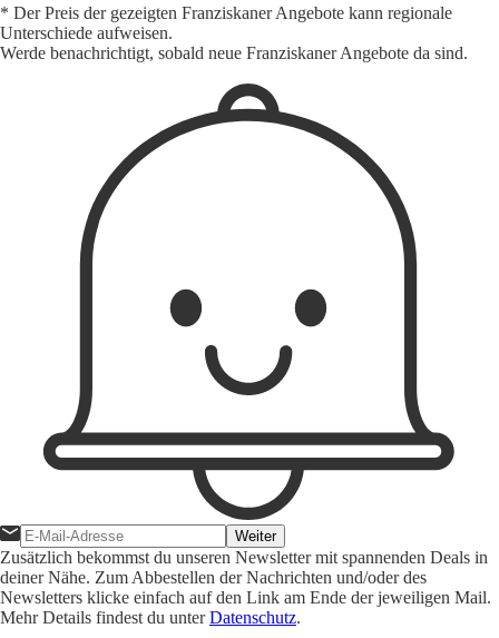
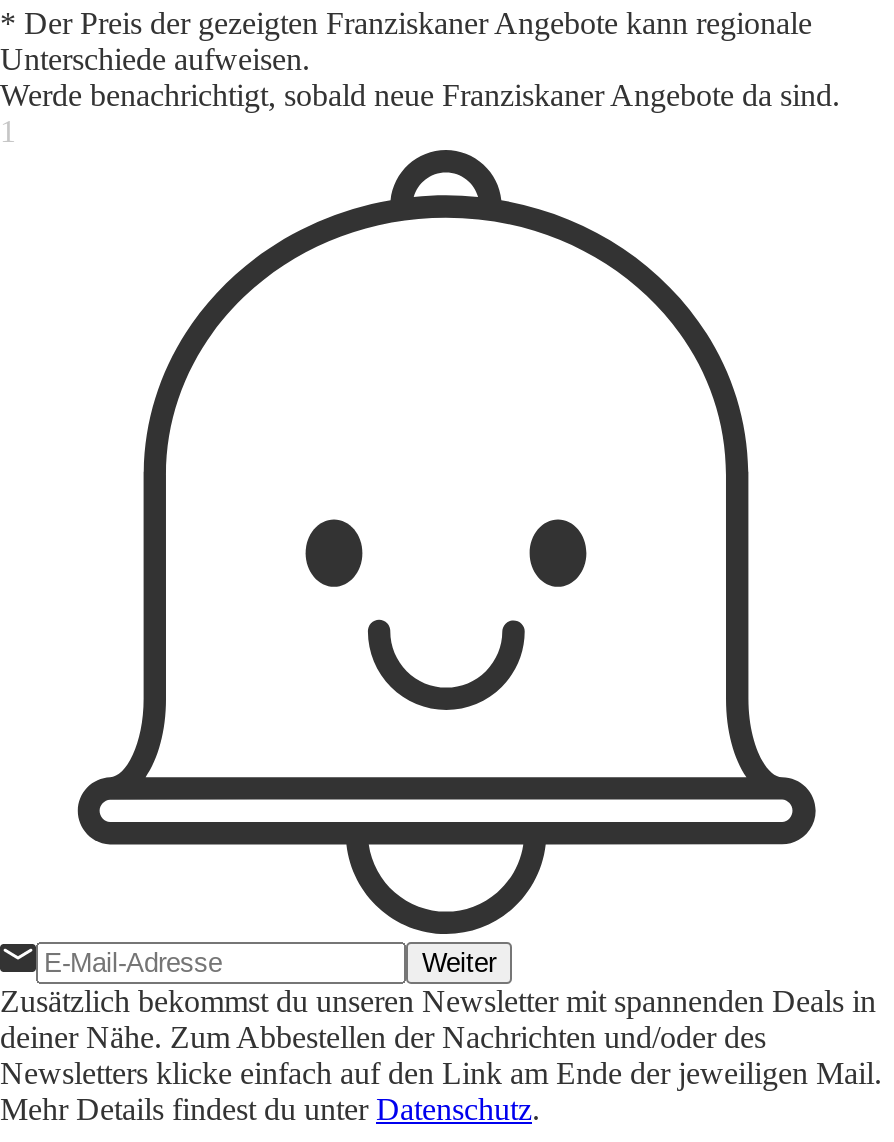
+ 1
